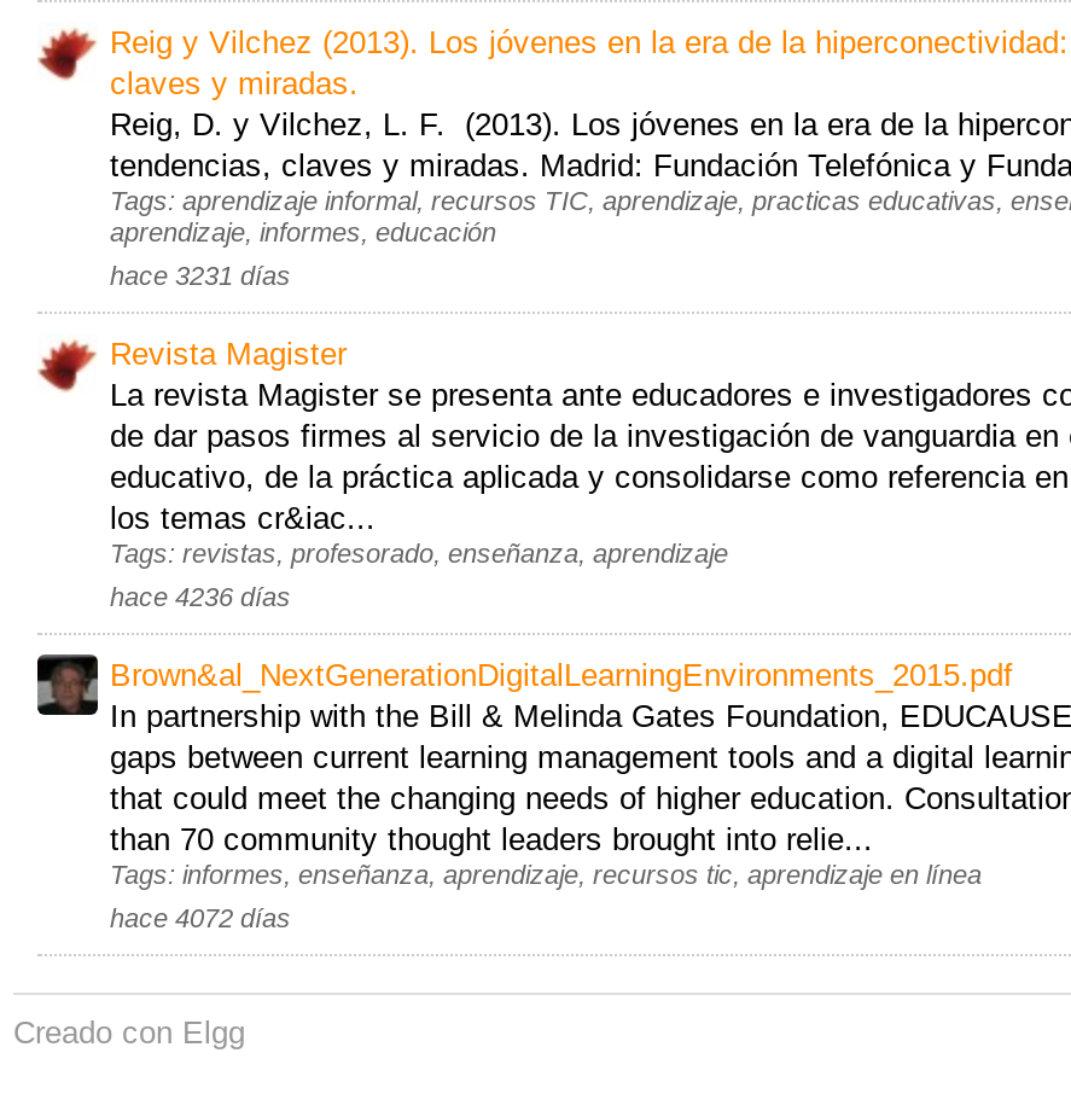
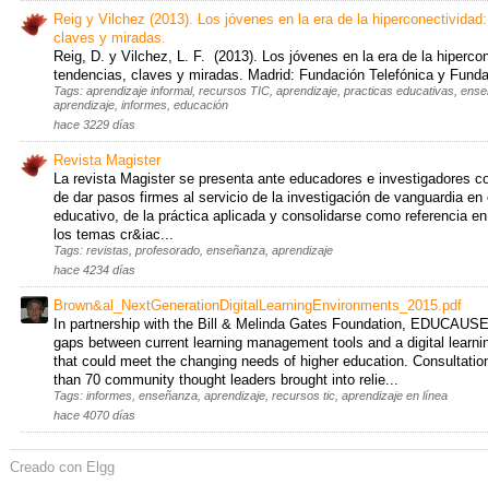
- hace 3231 días
+ hace 3229 días

- hace 4236 días
+ hace 4234 días

- hace 4072 días
+ hace 4070 días
